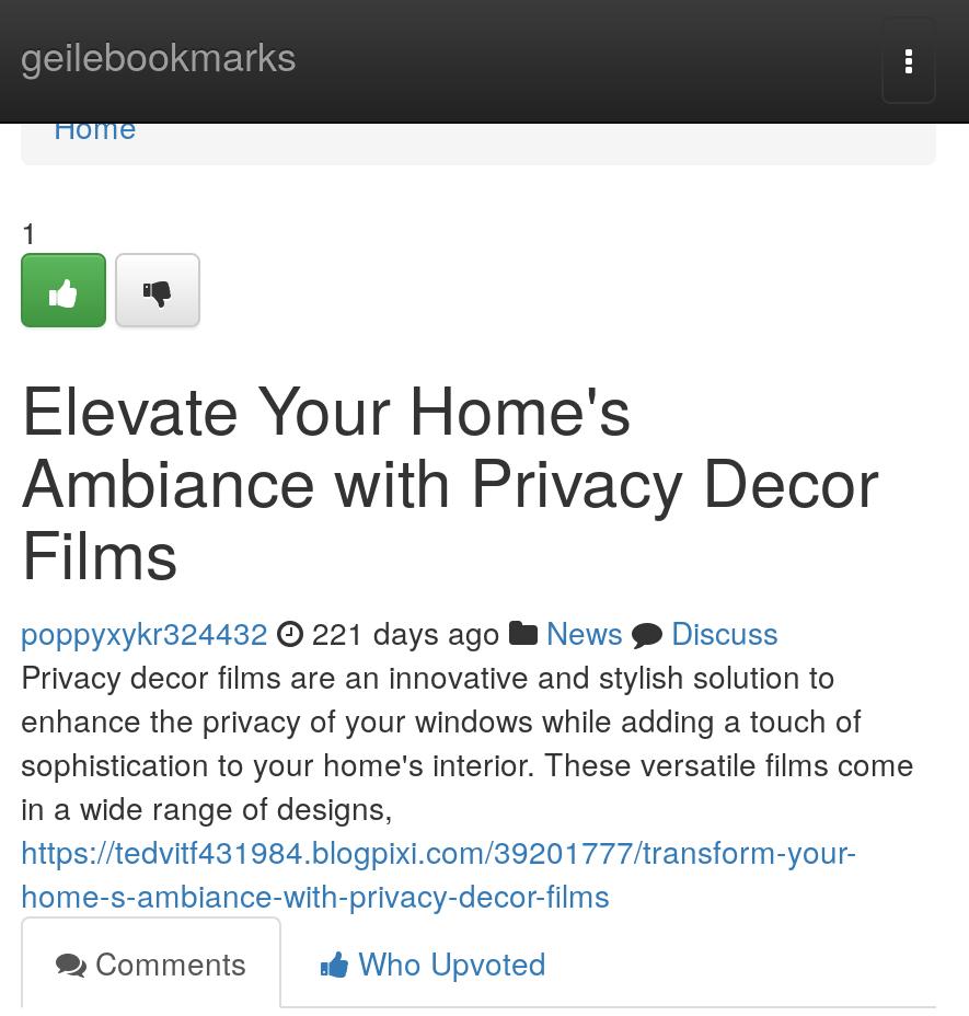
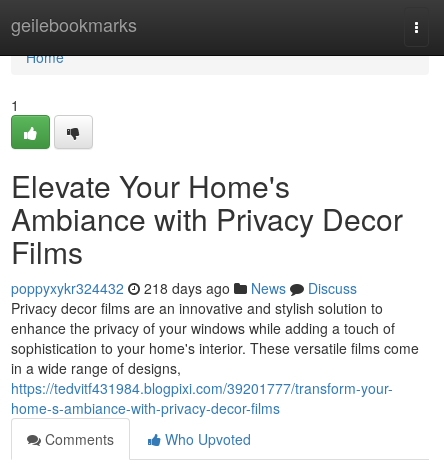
- poppyxykr324432 221 days ago News Discuss
+ poppyxykr324432 218 days ago News Discuss
